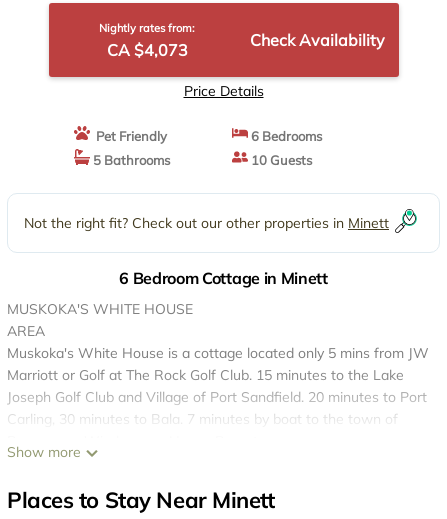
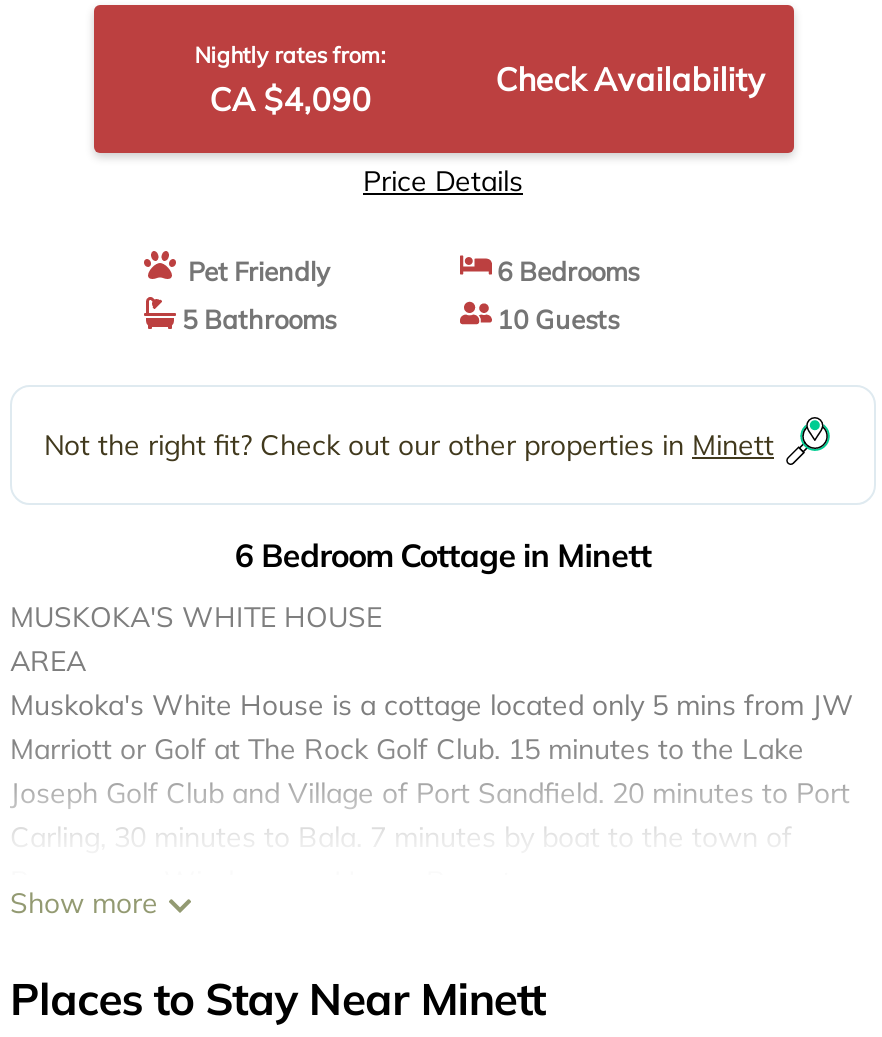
- CA $4,073
+ CA $4,090
